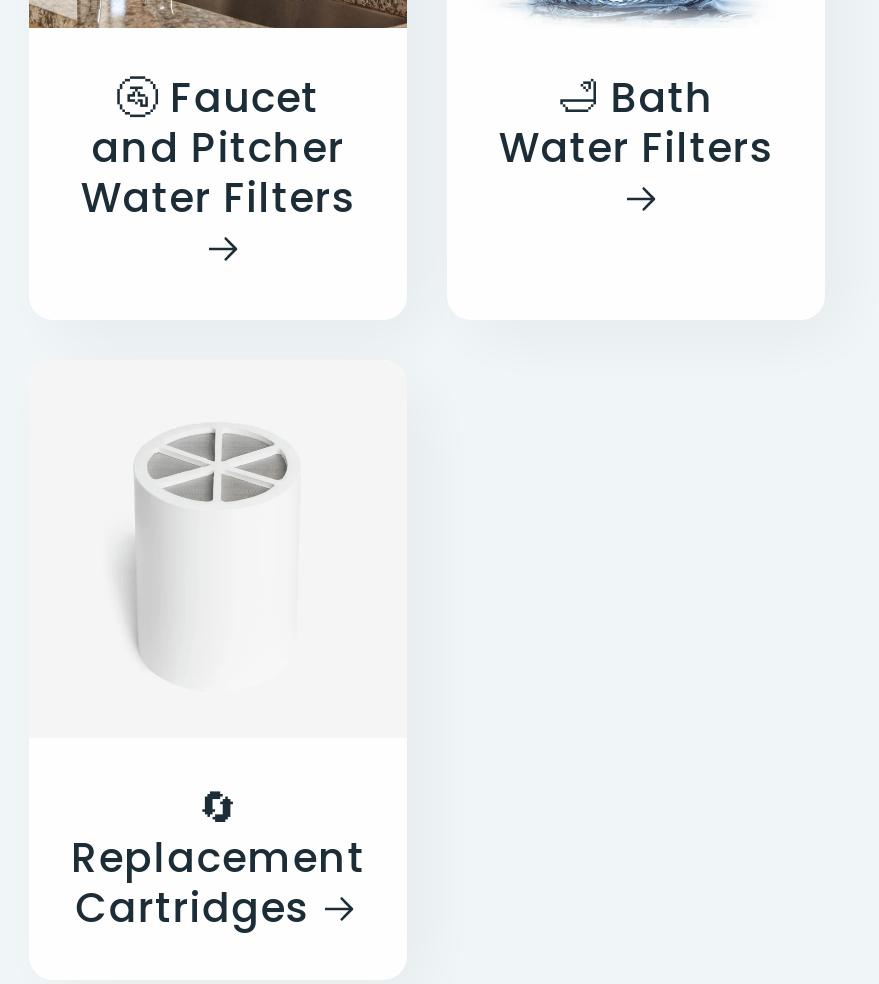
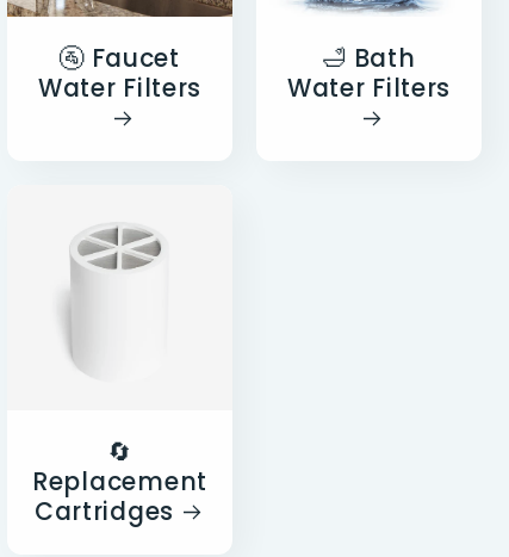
- and Pitcher
